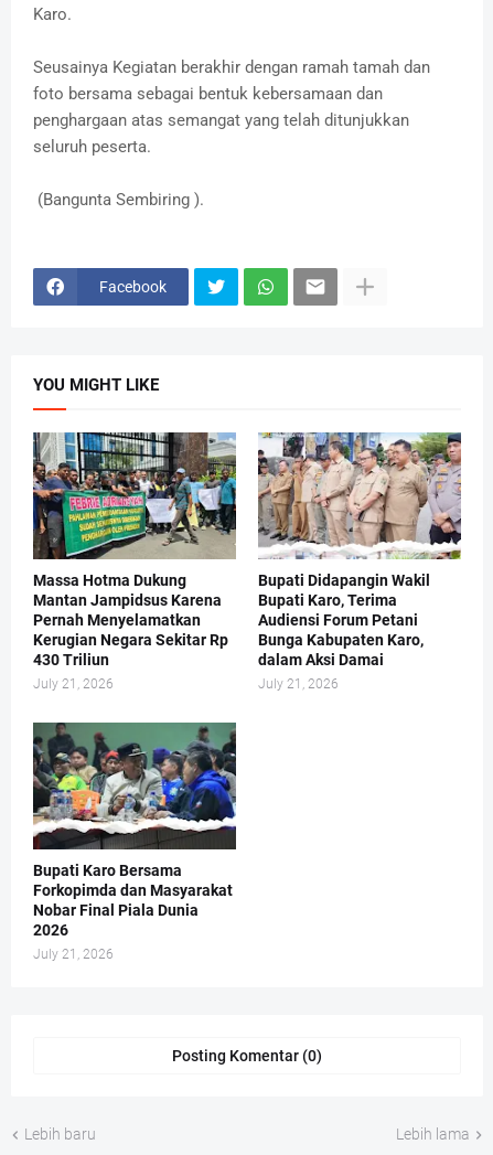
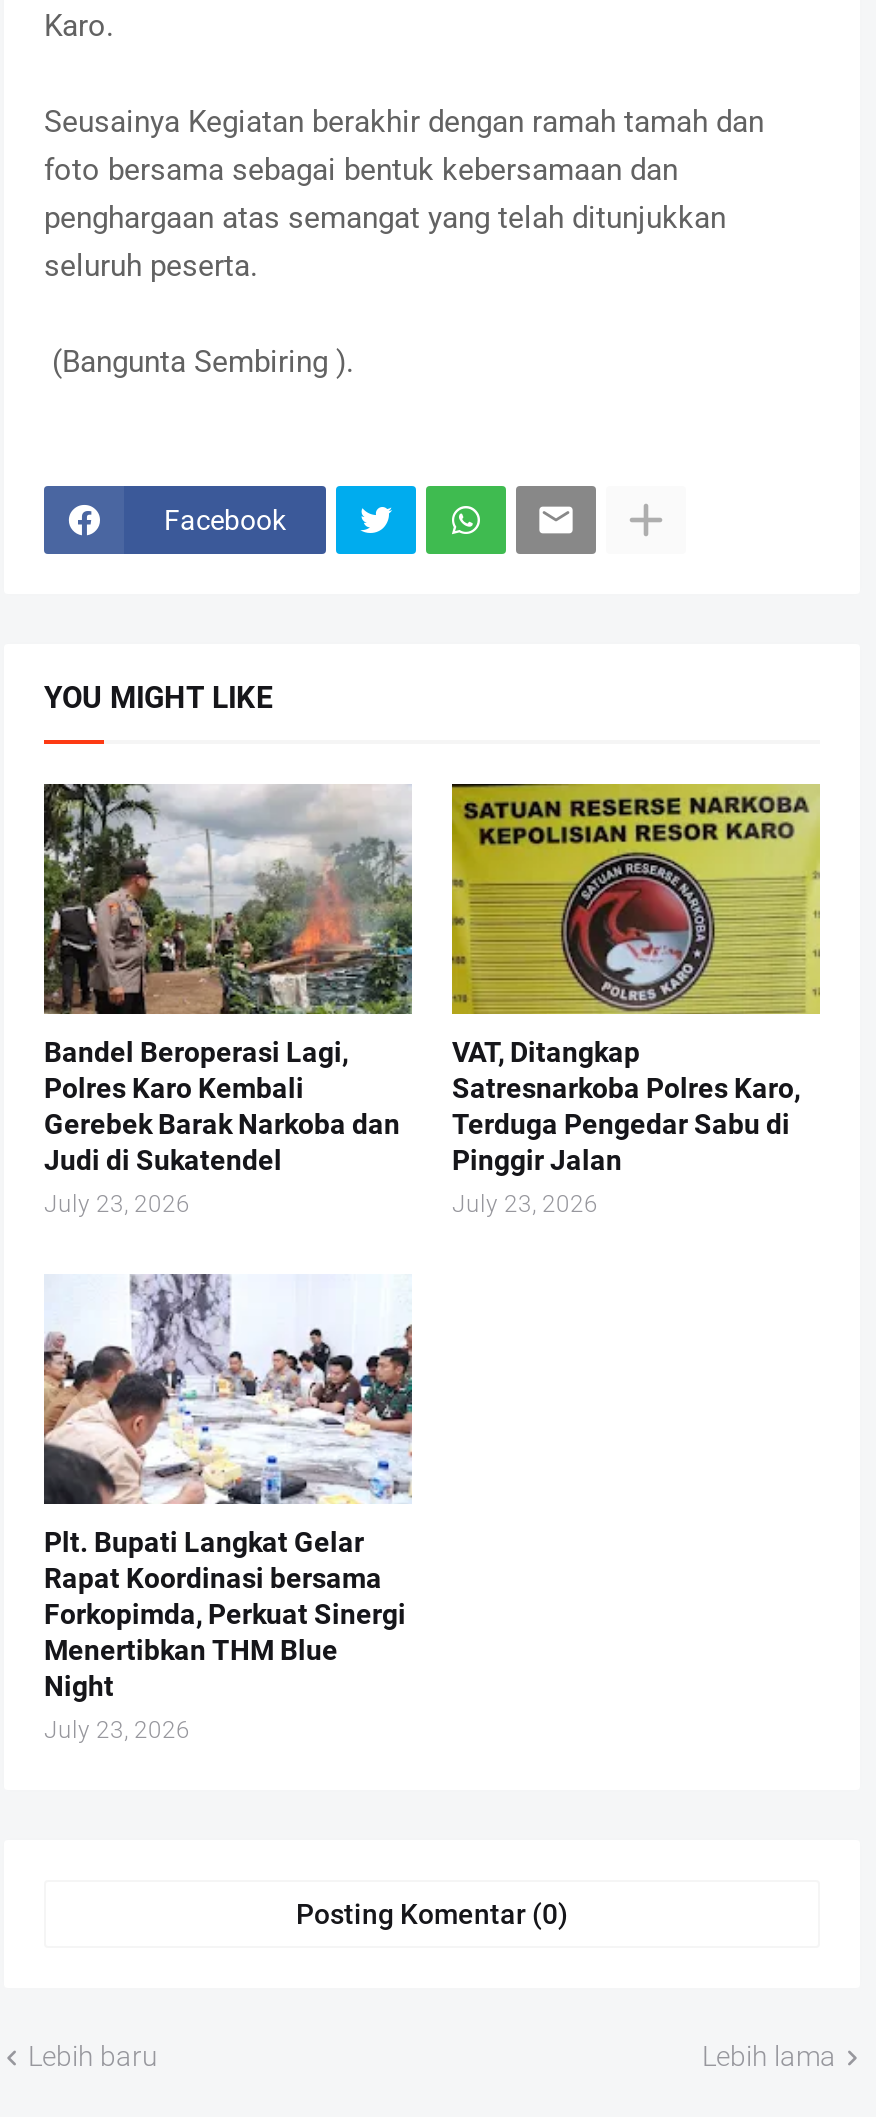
- [image]
- Massa Hotma Dukung
- Mantan Jampidsus Karena
- Pernah Menyelamatkan
- Kerugian Negara Sekitar Rp
- 430 Triliun
- July 21, 2026
+ [image]
+ Bandel Beroperasi Lagi,
+ Polres Karo Kembali
+ Gerebek Barak Narkoba dan
+ Judi di Sukatendel
+ July 23, 2026

- [image]
- Bupati Didapangin Wakil
- Bupati Karo, Terima
- Audiensi Forum Petani
- Bunga Kabupaten Karo,
- dalam Aksi Damai
- July 21, 2026
+ [image]
+ VAT, Ditangkap
+ Satresnarkoba Polres Karo,
+ Terduga Pengedar Sabu di
+ Pinggir Jalan
+ July 23, 2026

- [image]
- Bupati Karo Bersama
- Forkopimda dan Masyarakat
- Nobar Final Piala Dunia
- 2026
- July 21, 2026
+ [image]
+ Plt. Bupati Langkat Gelar
+ Rapat Koordinasi bersama
+ Forkopimda, Perkuat Sinergi
+ Menertibkan THM Blue
+ Night
+ July 23, 2026
